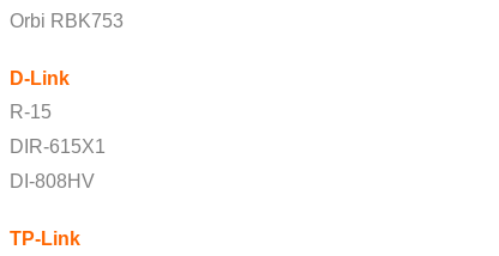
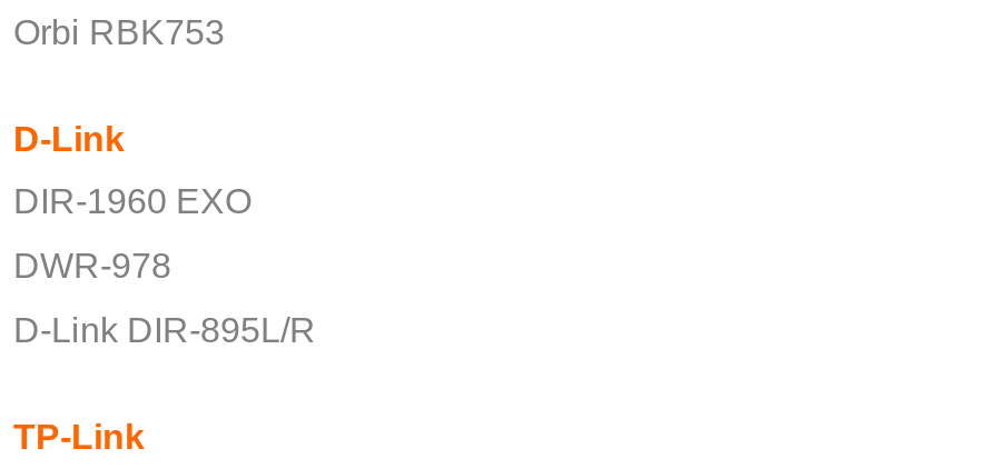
- R-15
+ DIR-1960 EXO

- DIR-615X1
+ DWR-978

- DI-808HV
+ D-Link DIR-895L/R
